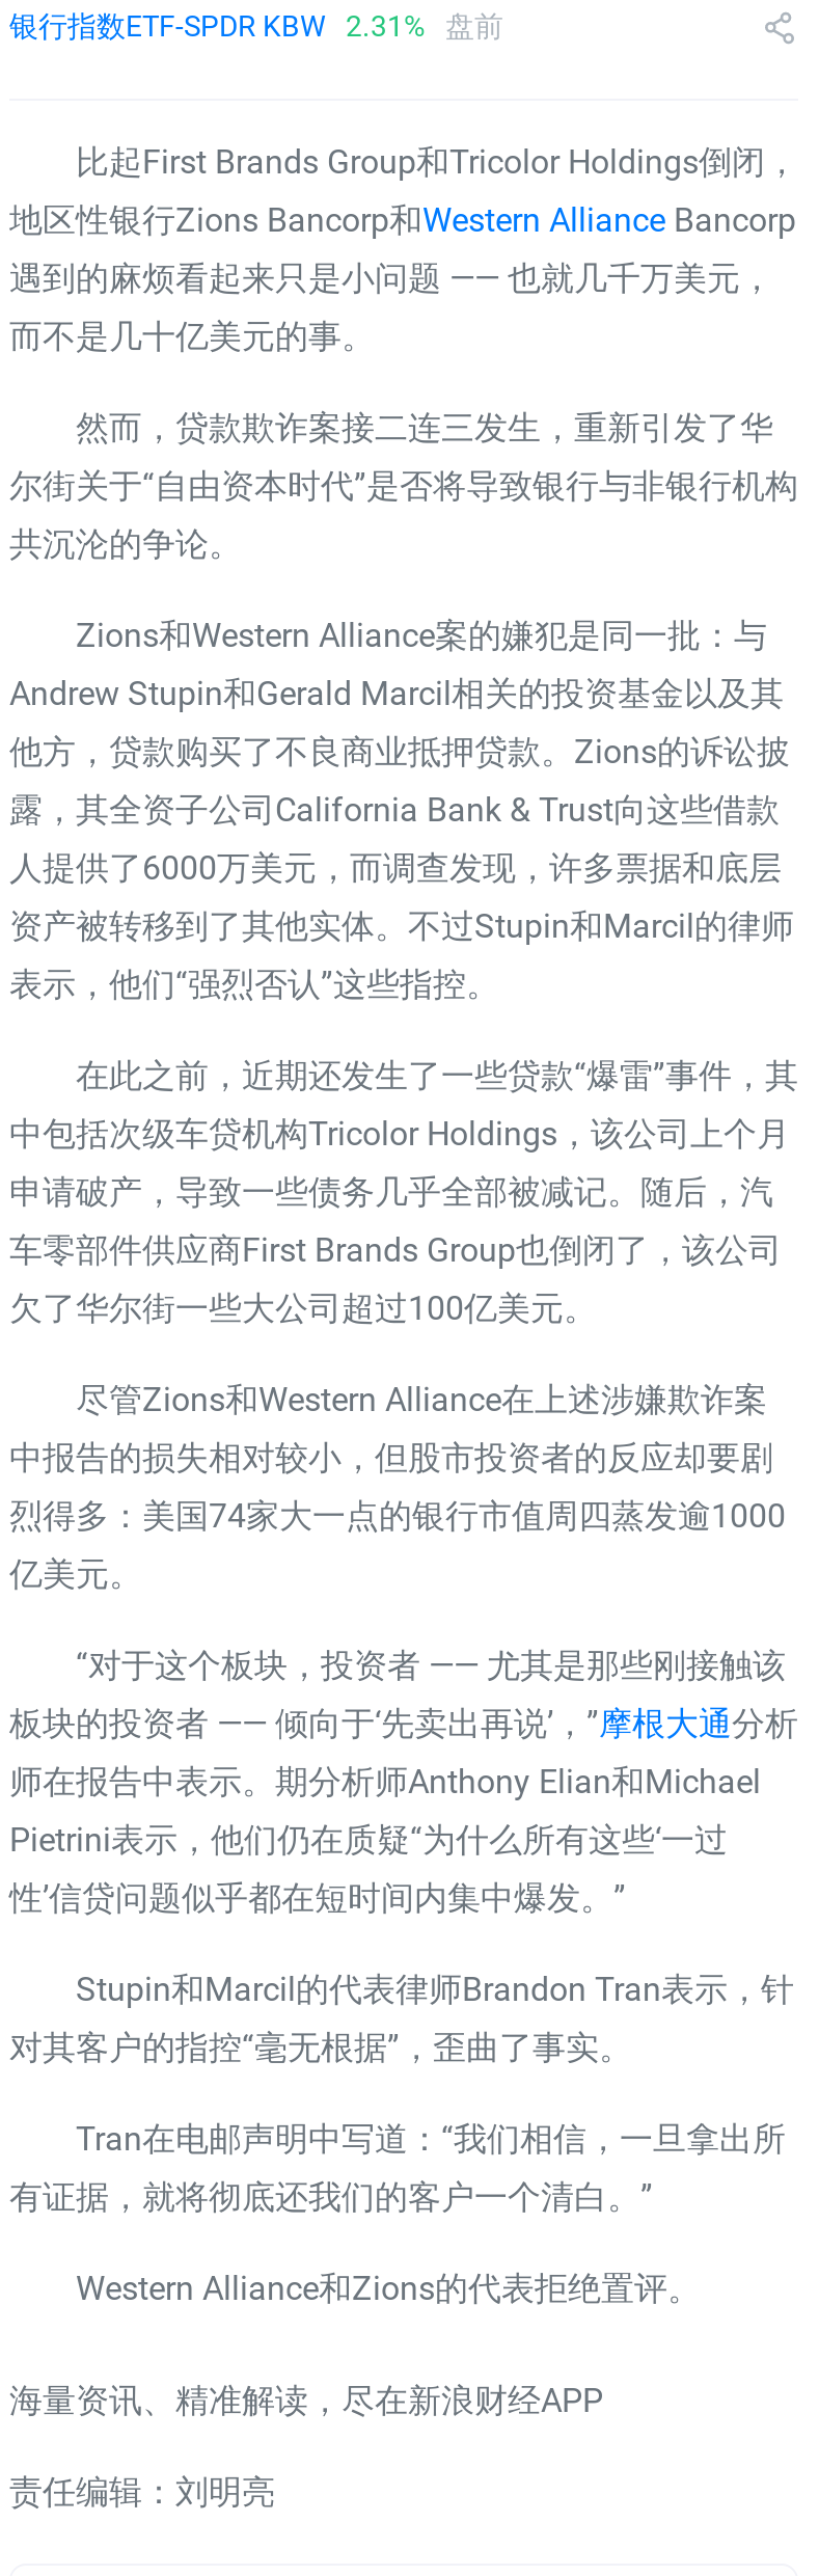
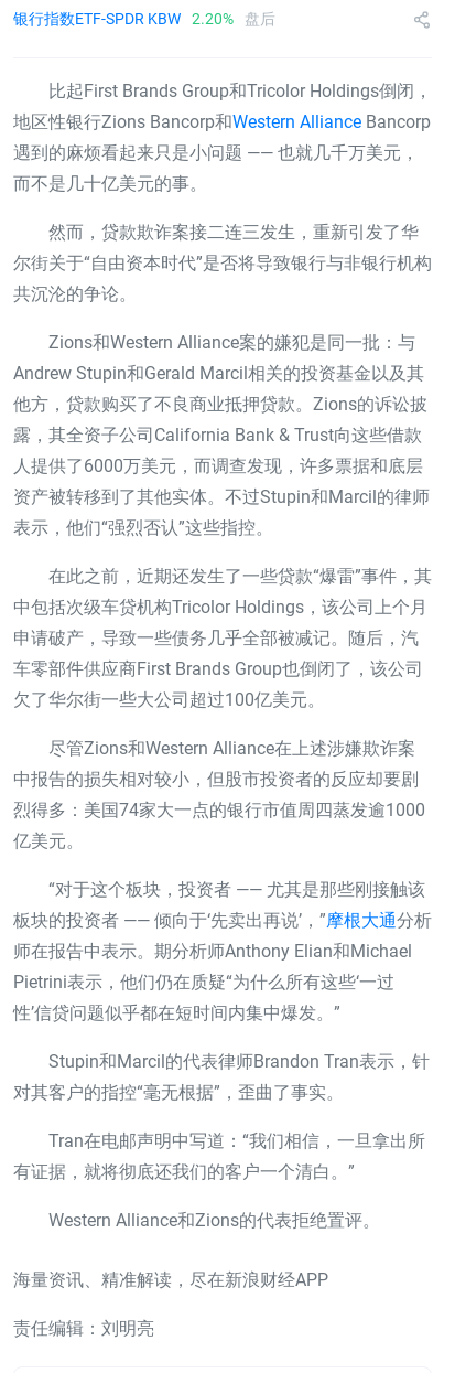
- 2.31%
+ 2.20%

- 盘前
+ 盘后
